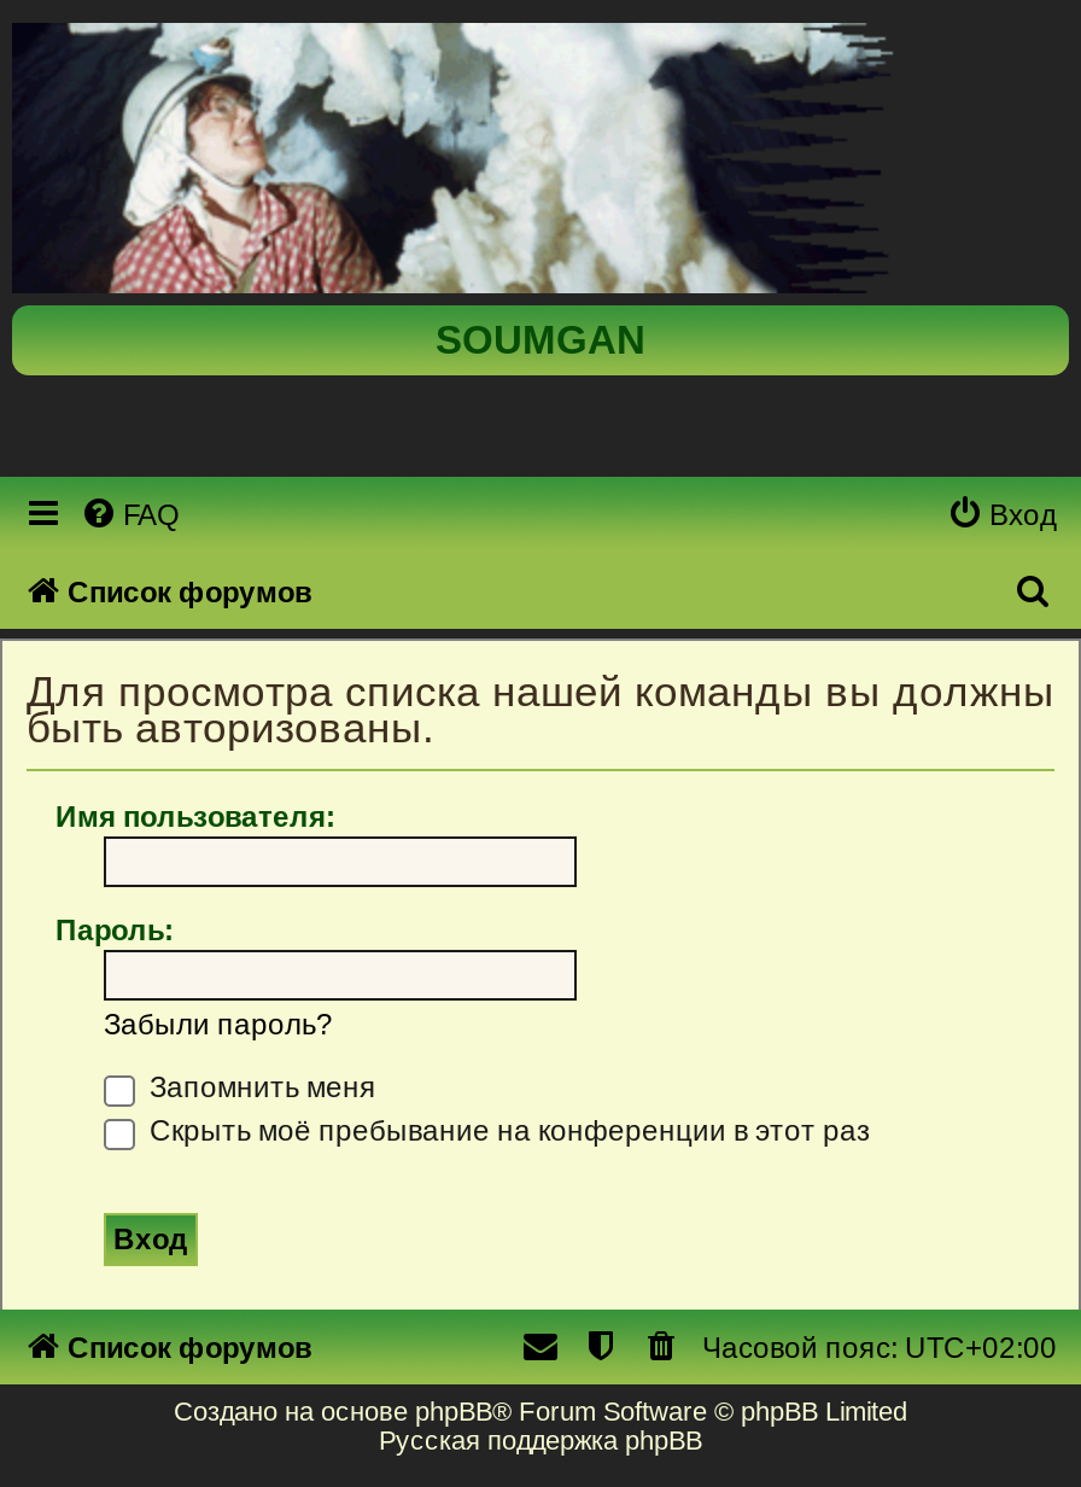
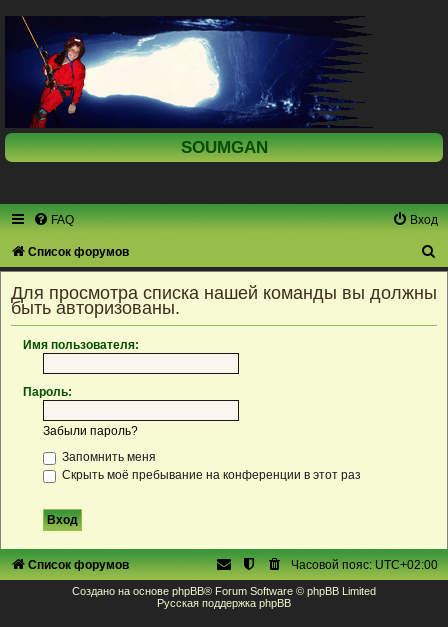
- [image]
+ [image]
